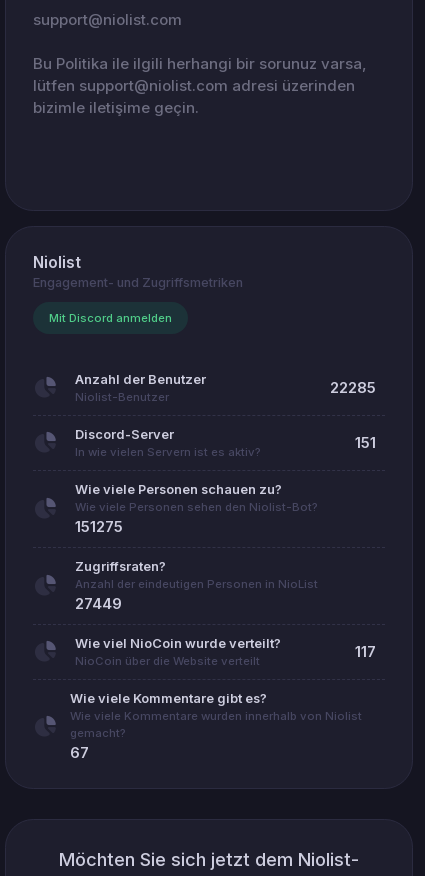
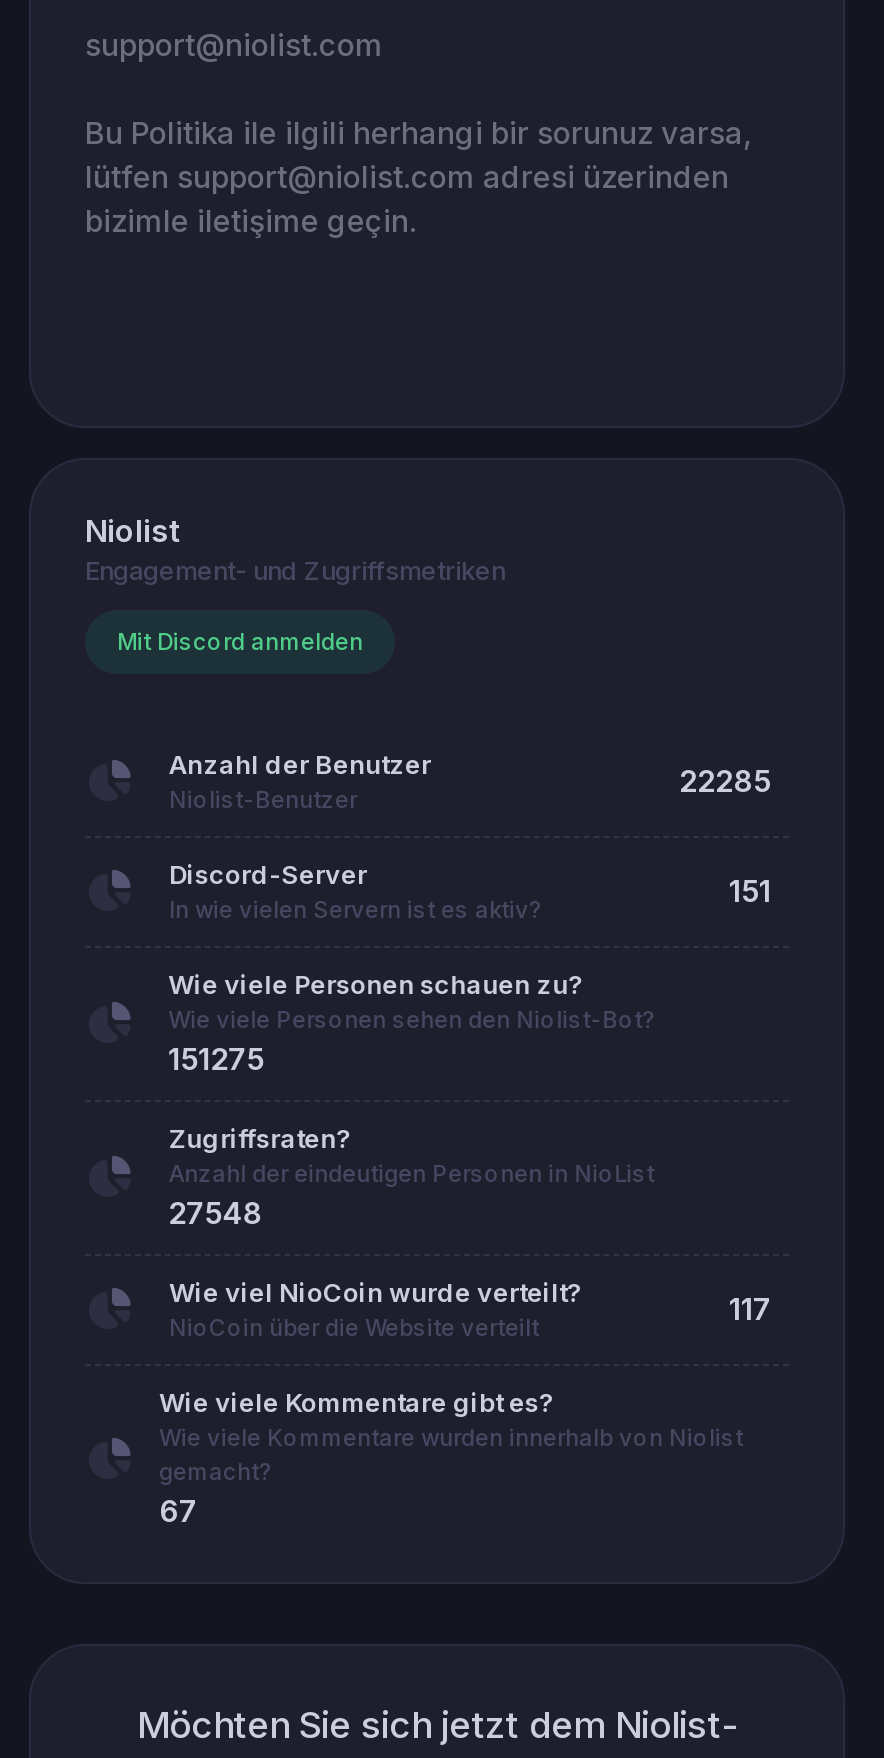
- 27449
+ 27548
